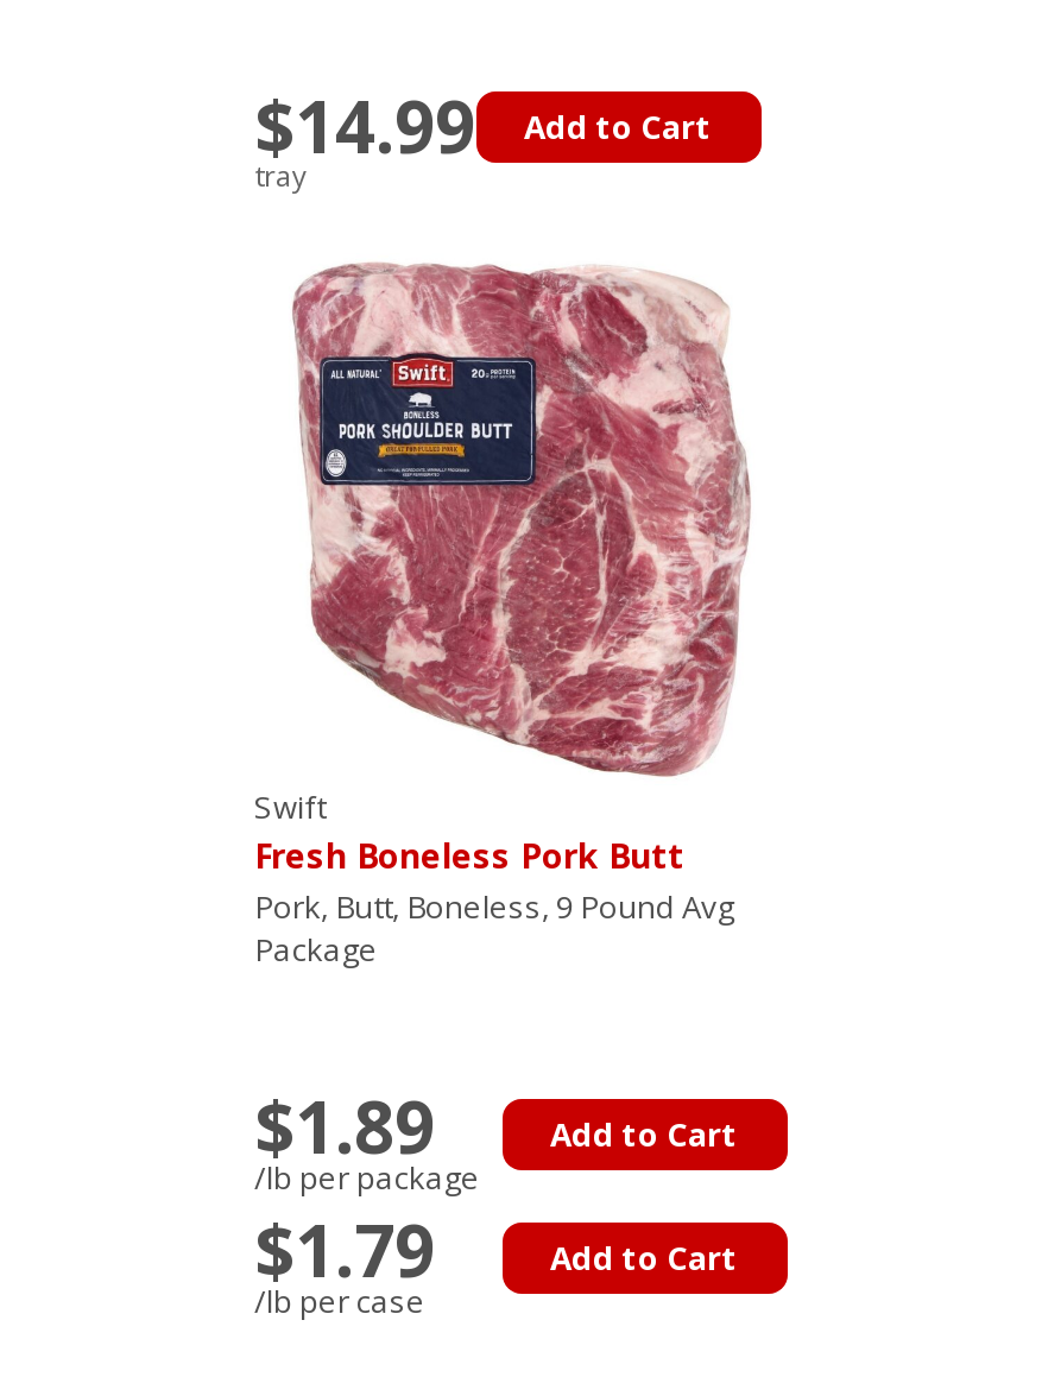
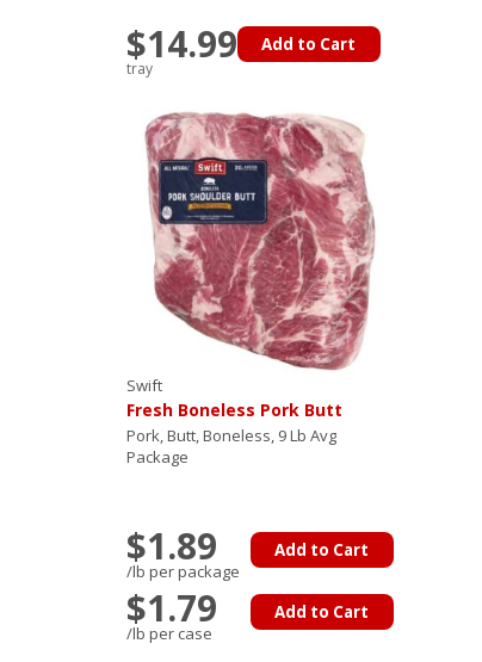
- Pork, Butt, Boneless, 9 Pound Avg
+ Pork, Butt, Boneless, 9 Lb Avg
